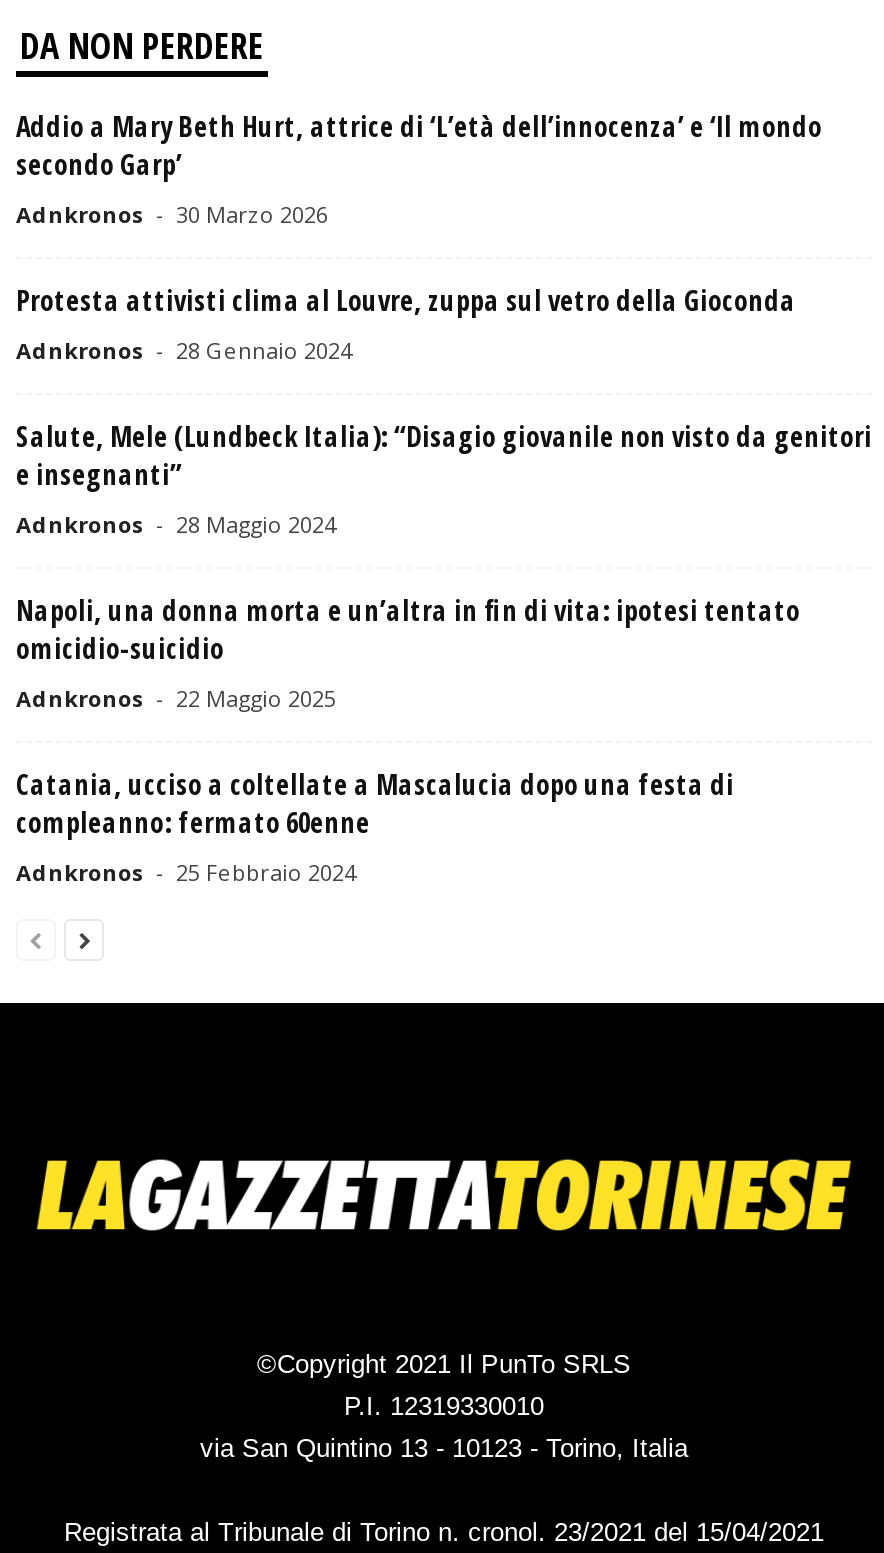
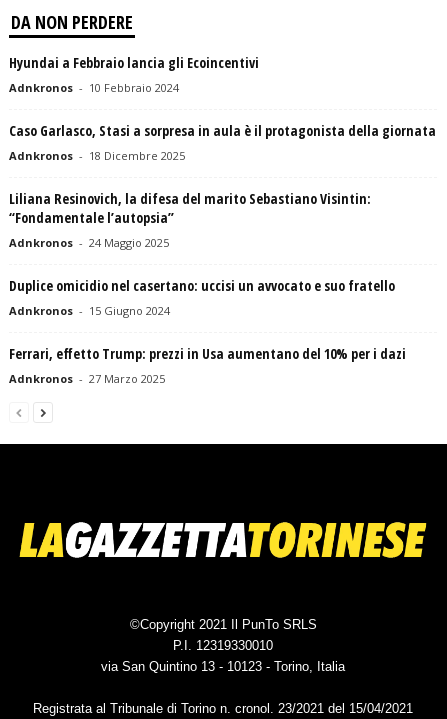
- Addio a Mary Beth Hurt, attrice di ‘L’età dell’innocenza’ e ‘Il mondo
- secondo Garp’
- Adnkronos - 30 Marzo 2026
+ Hyundai a Febbraio lancia gli Ecoincentivi
+ Adnkronos - 10 Febbraio 2024

- Protesta attivisti clima al Louvre, zuppa sul vetro della Gioconda
- Adnkronos - 28 Gennaio 2024
+ Caso Garlasco, Stasi a sorpresa in aula è il protagonista della giornata
+ Adnkronos - 18 Dicembre 2025

- Salute, Mele (Lundbeck Italia): “Disagio giovanile non visto da genitori
- e insegnanti”
- Adnkronos - 28 Maggio 2024
+ Liliana Resinovich, la difesa del marito Sebastiano Visintin:
+ “Fondamentale l’autopsia”
+ Adnkronos - 24 Maggio 2025

- Napoli, una donna morta e un’altra in fin di vita: ipotesi tentato
- omicidio-suicidio
- Adnkronos - 22 Maggio 2025
+ Duplice omicidio nel casertano: uccisi un avvocato e suo fratello
+ Adnkronos - 15 Giugno 2024

- Catania, ucciso a coltellate a Mascalucia dopo una festa di
- compleanno: fermato 60enne
- Adnkronos - 25 Febbraio 2024
+ Ferrari, effetto Trump: prezzi in Usa aumentano del 10% per i dazi
+ Adnkronos - 27 Marzo 2025
